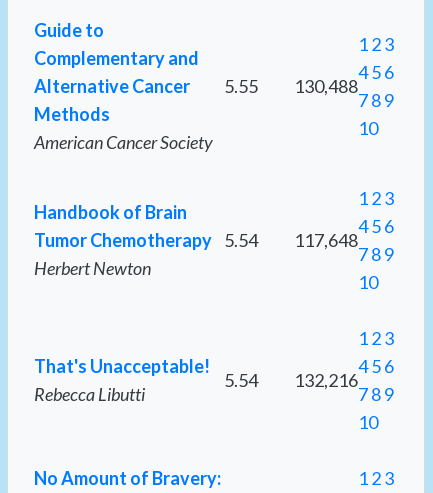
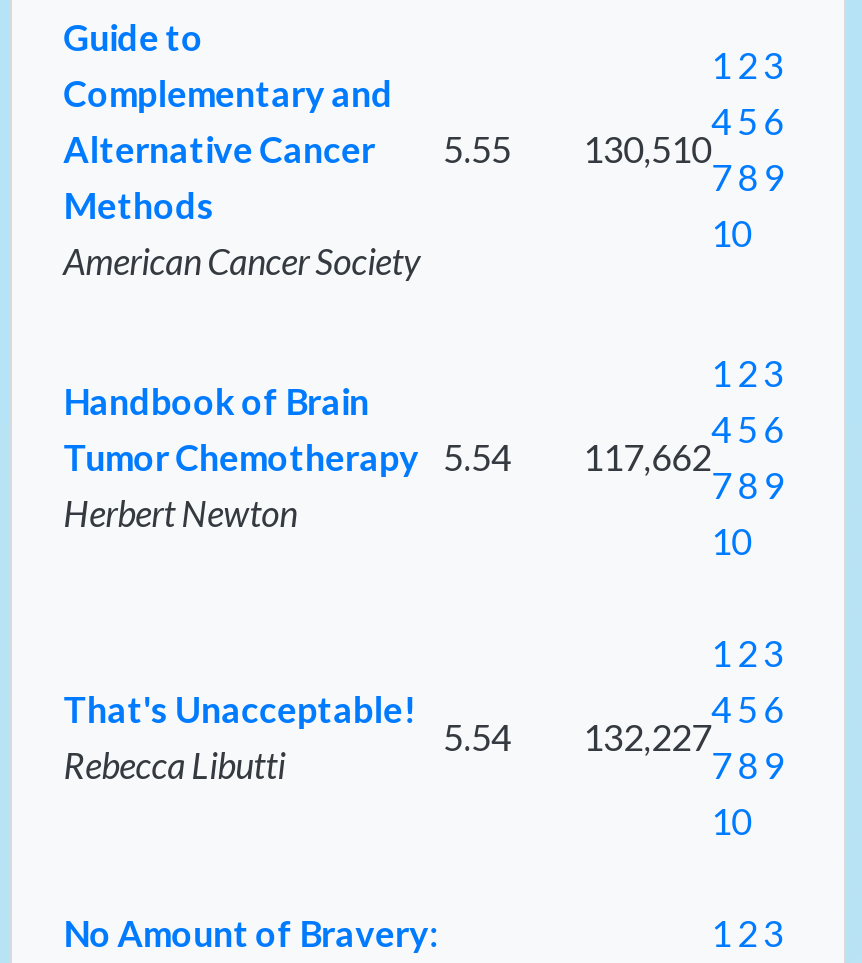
- Alternative Cancer 5.55 130,488
+ Alternative Cancer 5.55 130,510

- Tumor Chemotherapy 5.54 117,648
+ Tumor Chemotherapy 5.54 117,662

- 5.54 132,216
+ 5.54 132,227
